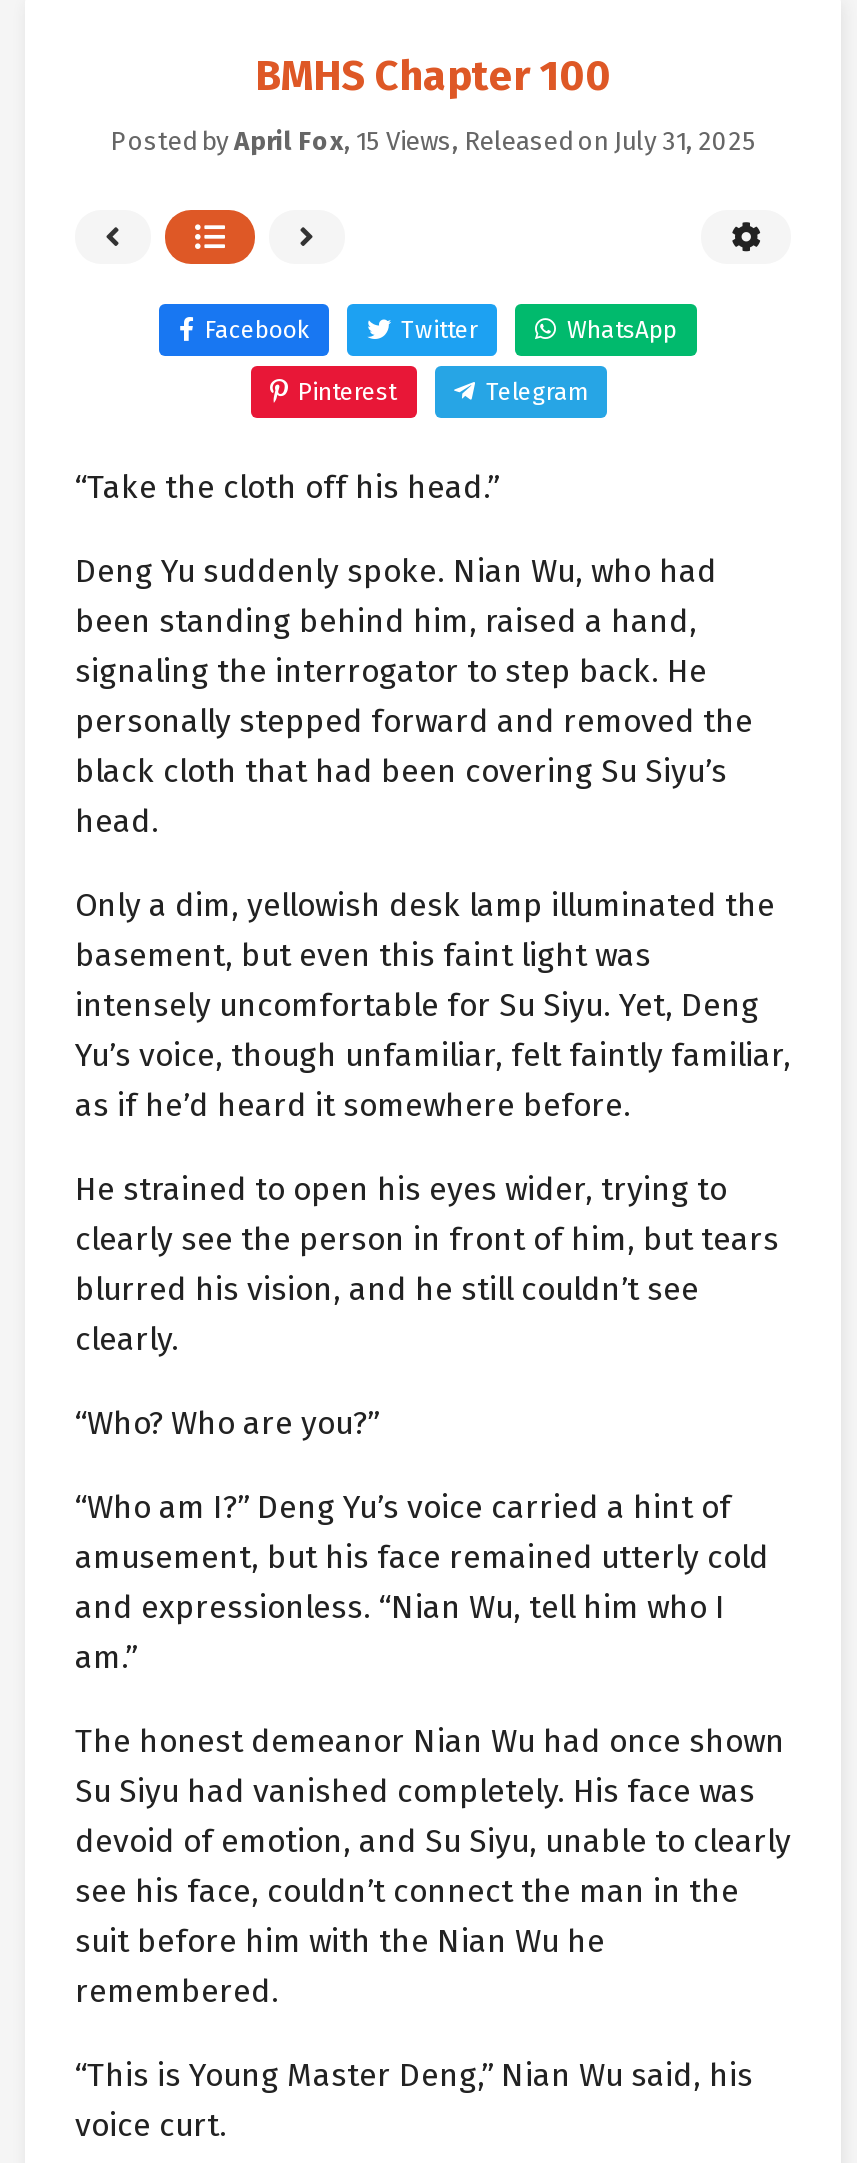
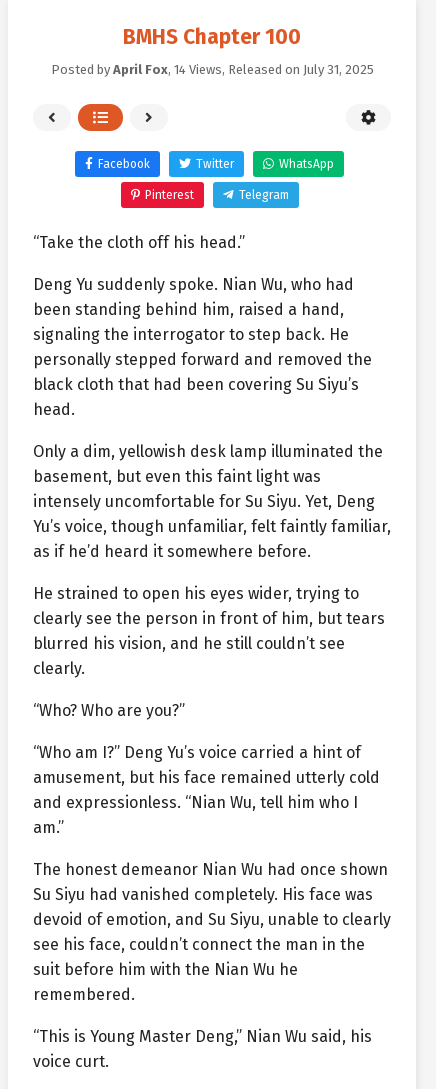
- Posted byApril Fox, 15 Views, Released on July 31, 2025
+ Posted byApril Fox, 14 Views, Released on July 31, 2025
